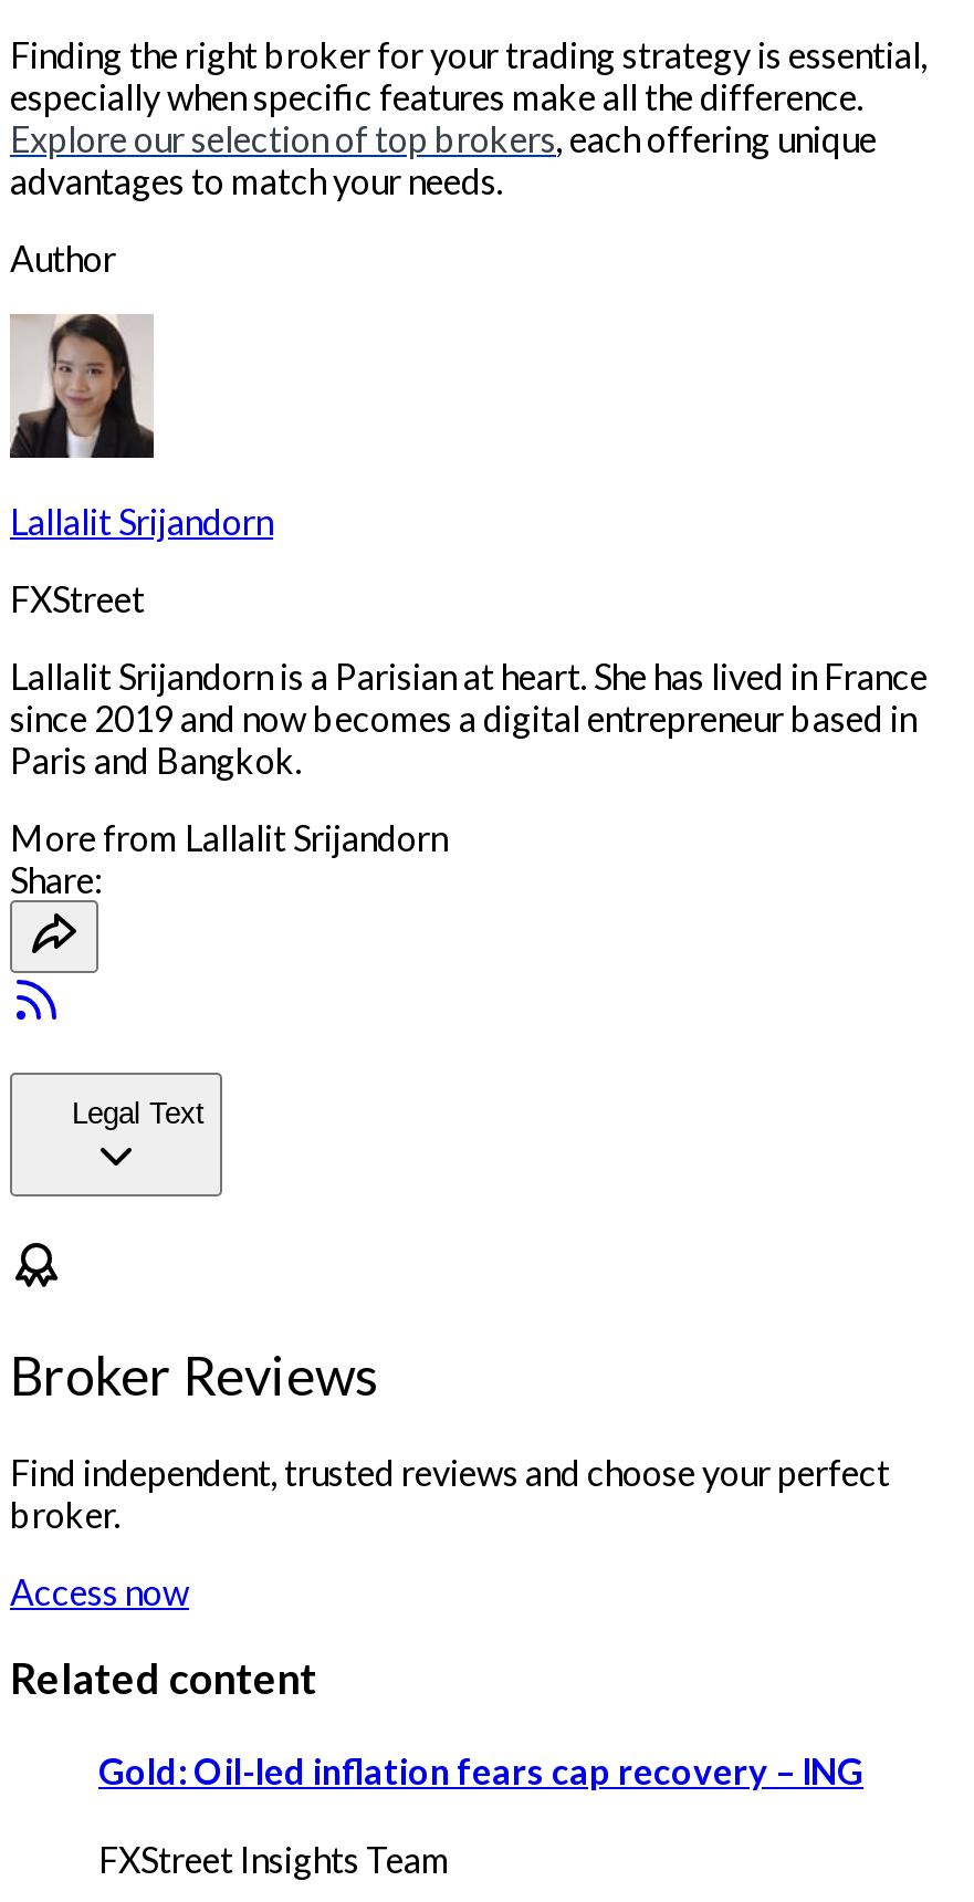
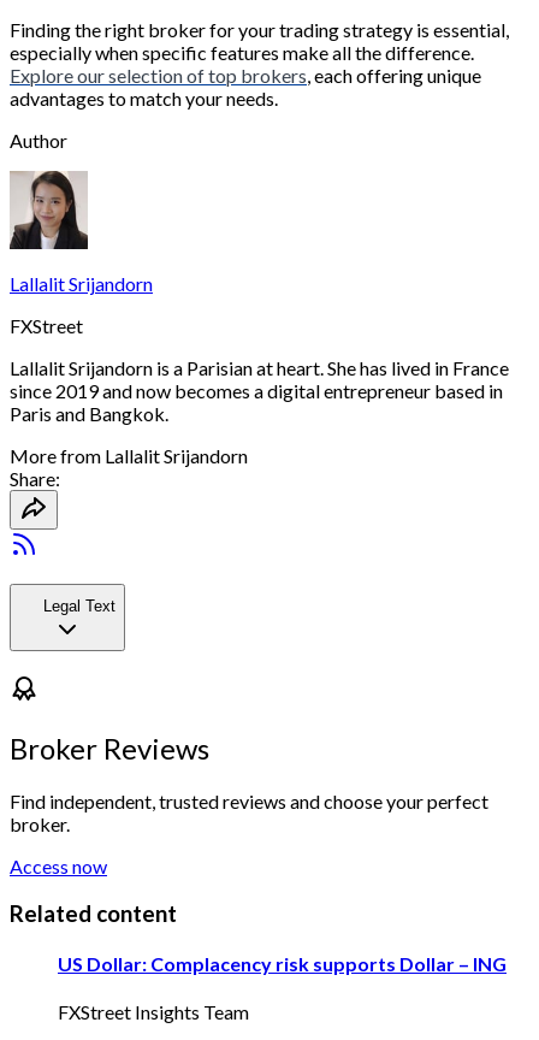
- Gold: Oil-led inflation fears cap recovery – ING
+ US Dollar: Complacency risk supports Dollar – ING
